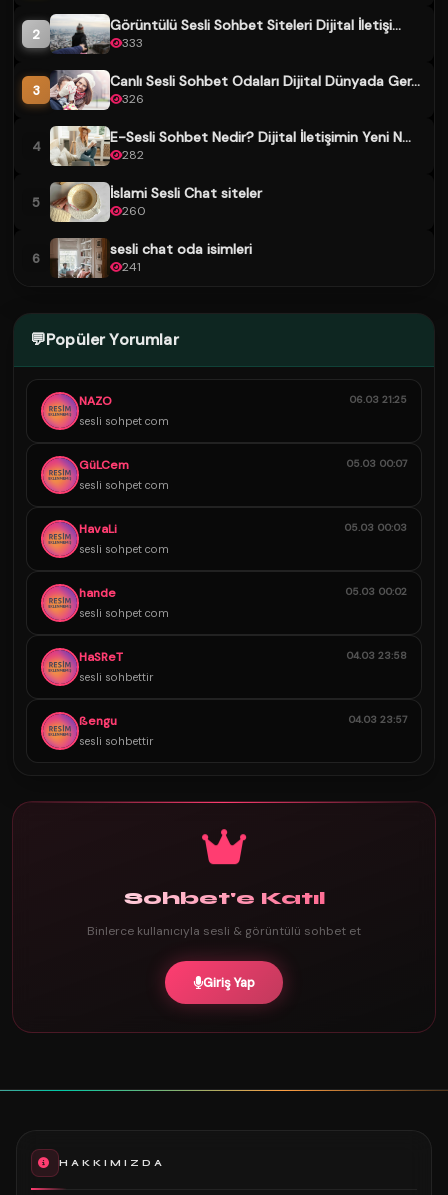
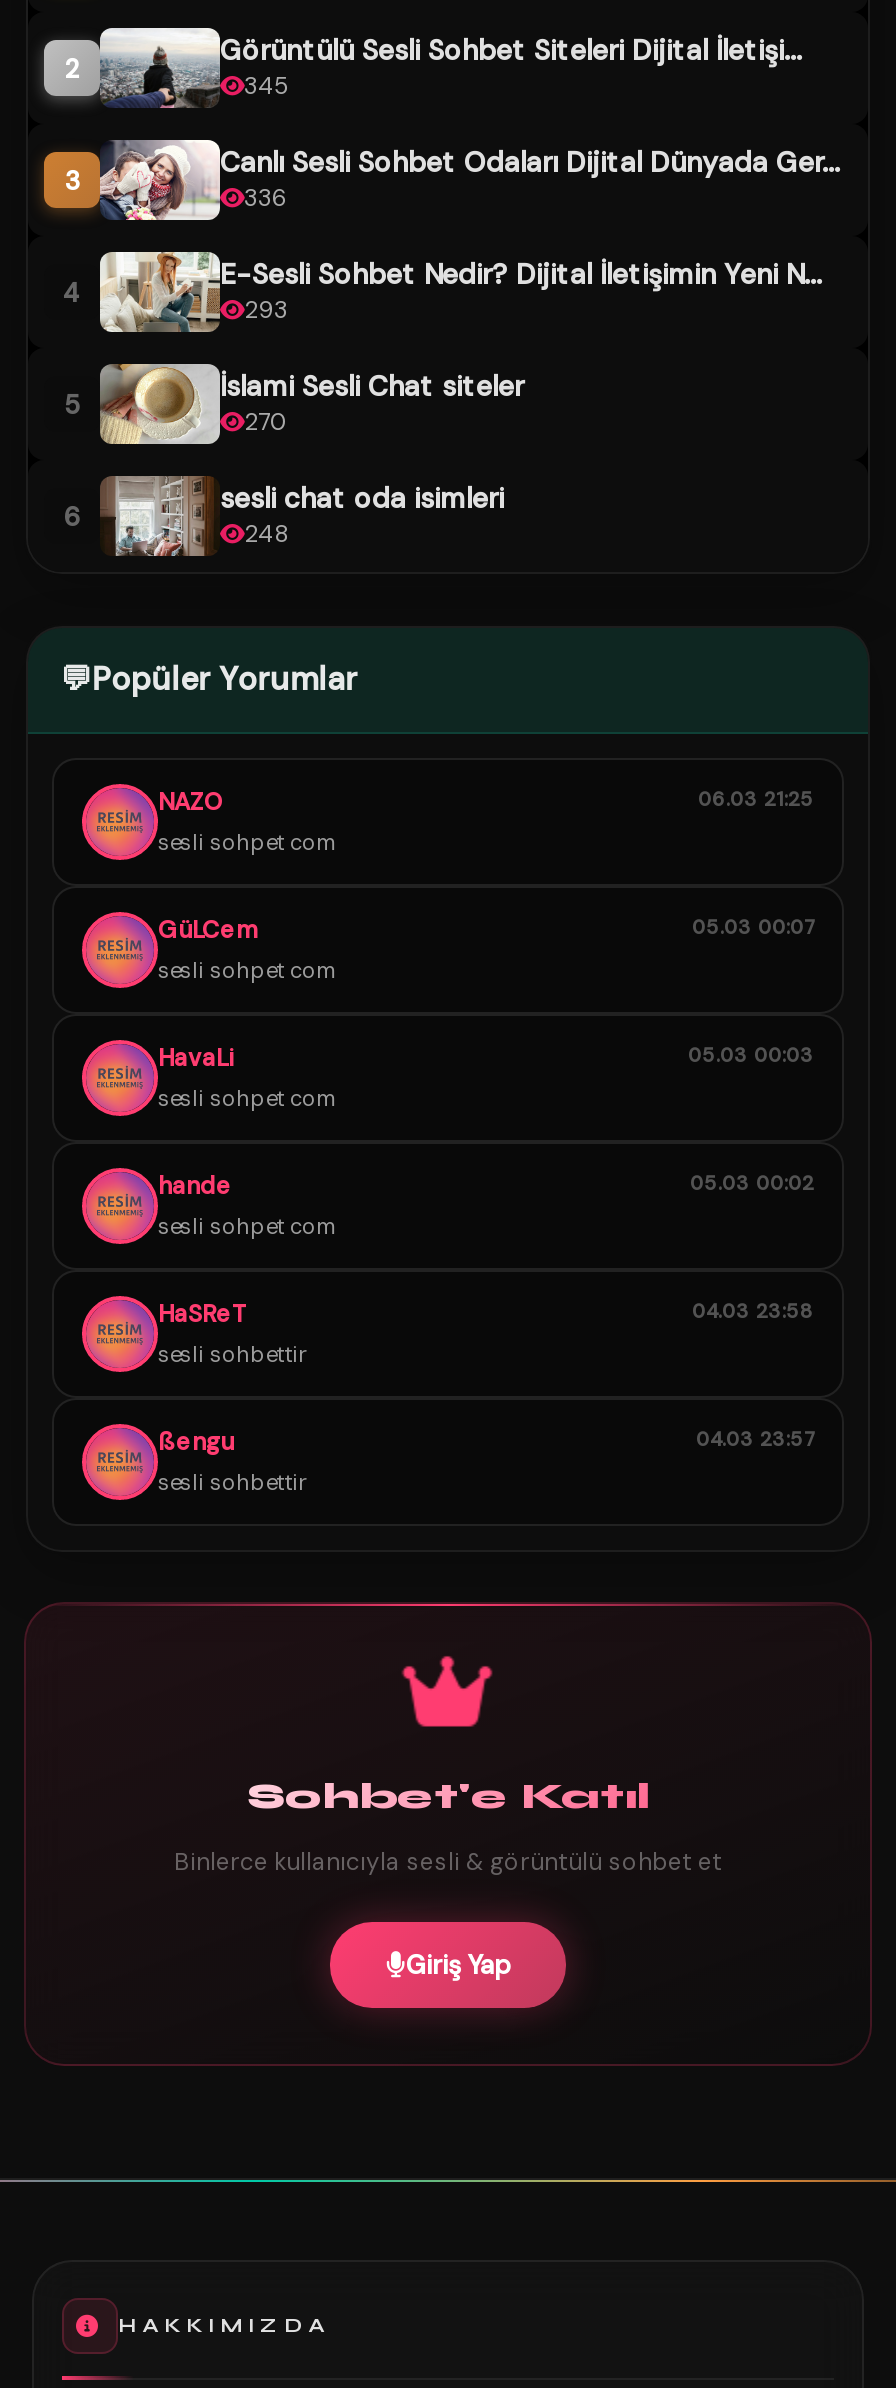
- 333
+ 345

- 326
+ 336

- 282
+ 293

- 260
+ 270

- 241
+ 248
